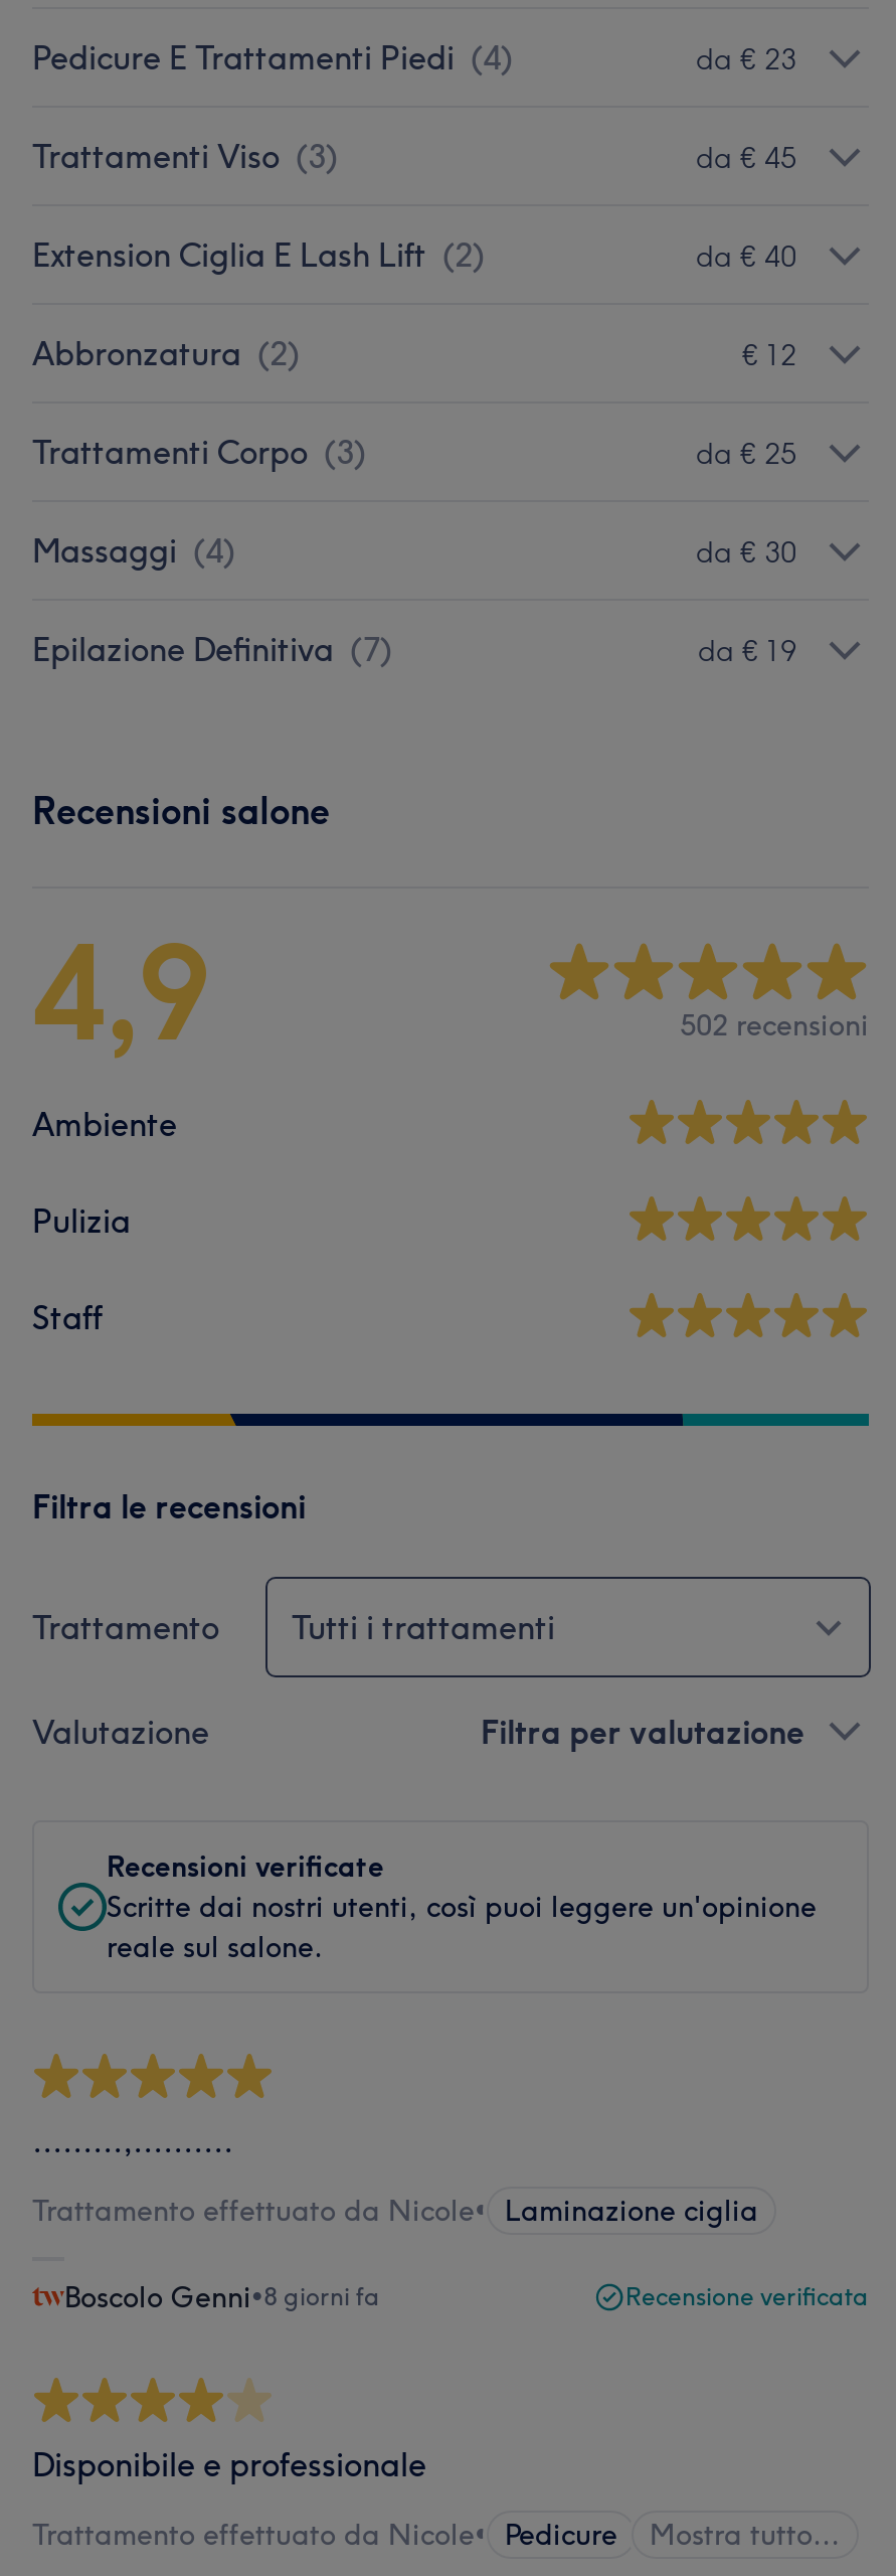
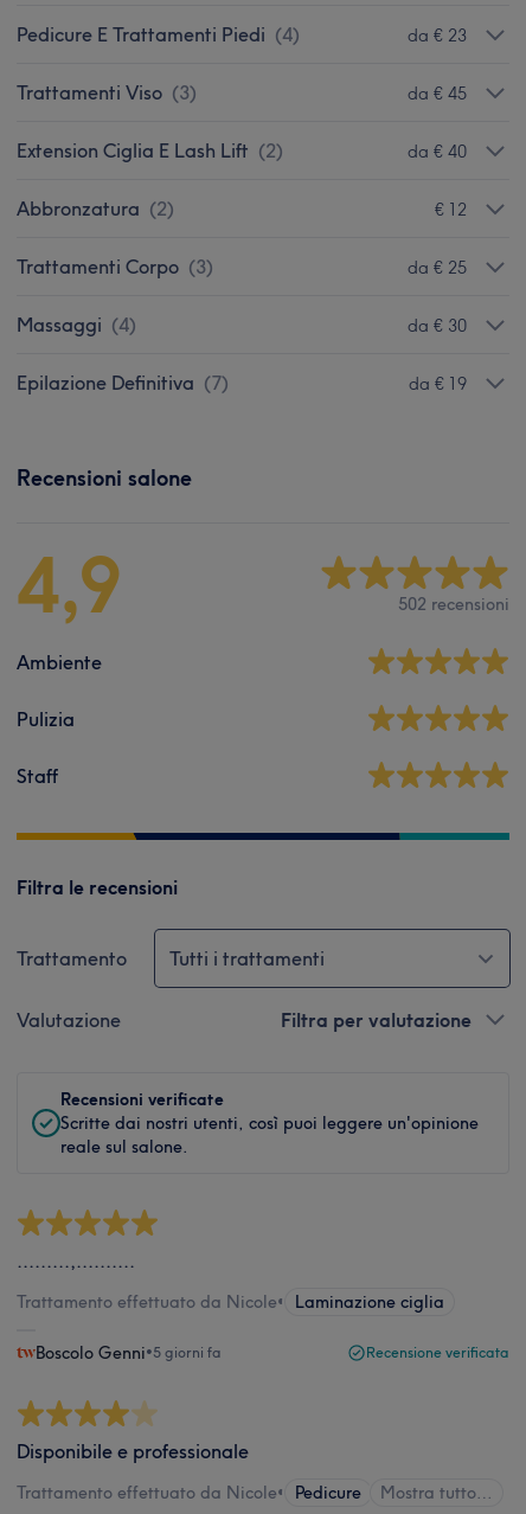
- Boscolo Genni•8 giorni fa
+ Boscolo Genni•5 giorni fa
